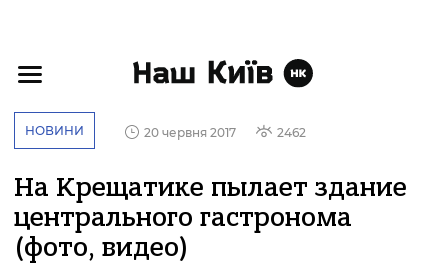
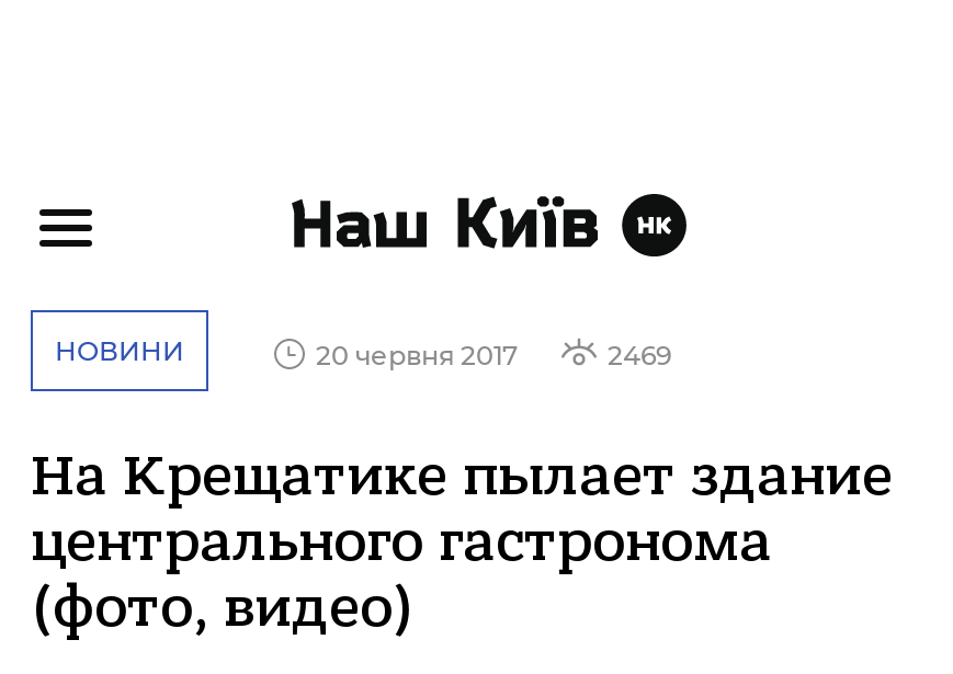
- 2462
+ 2469
